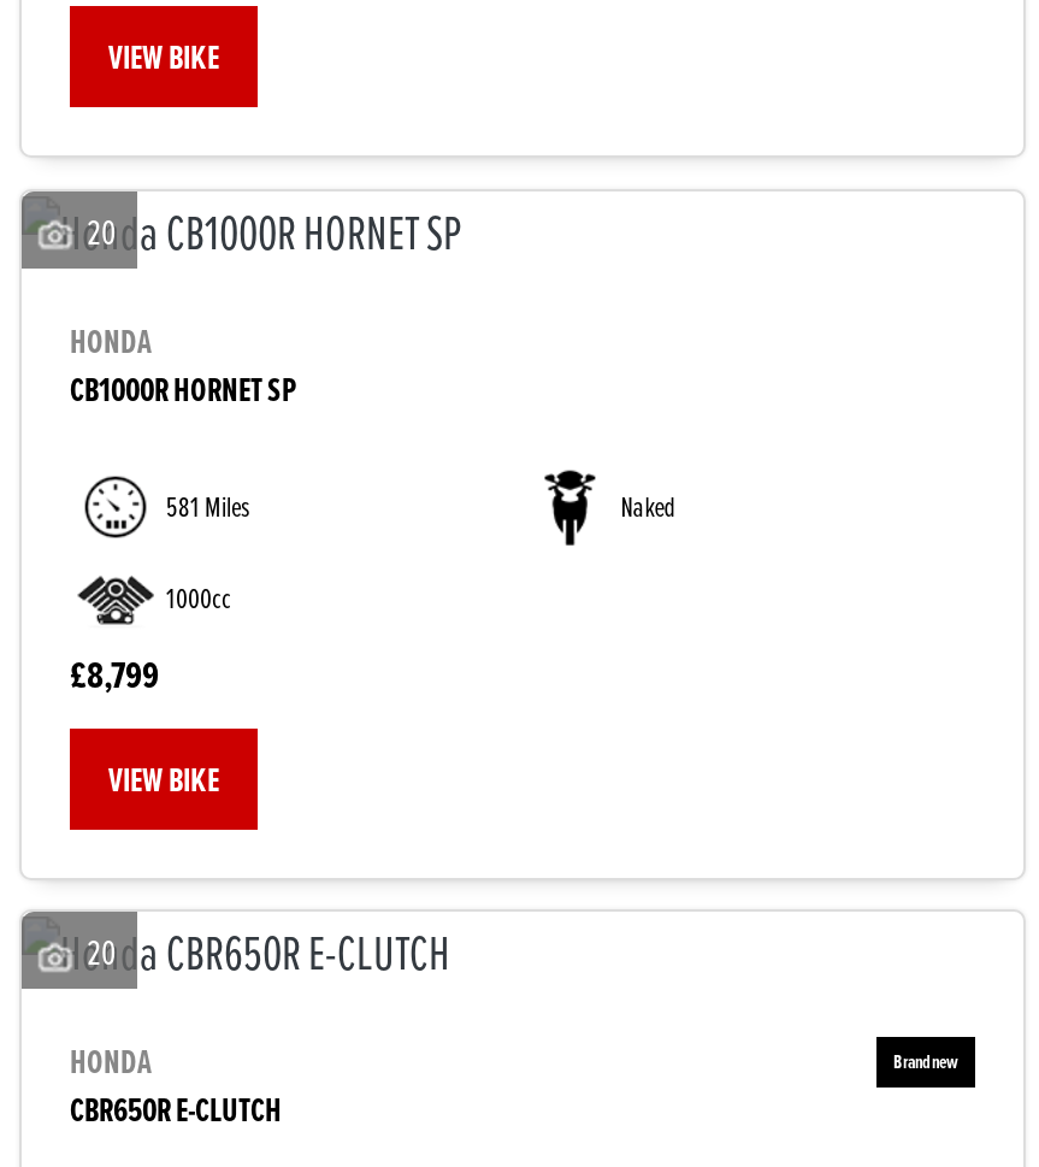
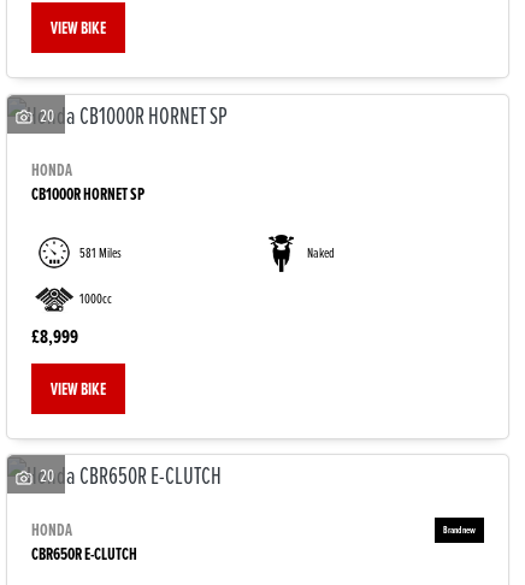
- £8,799
+ £8,999
